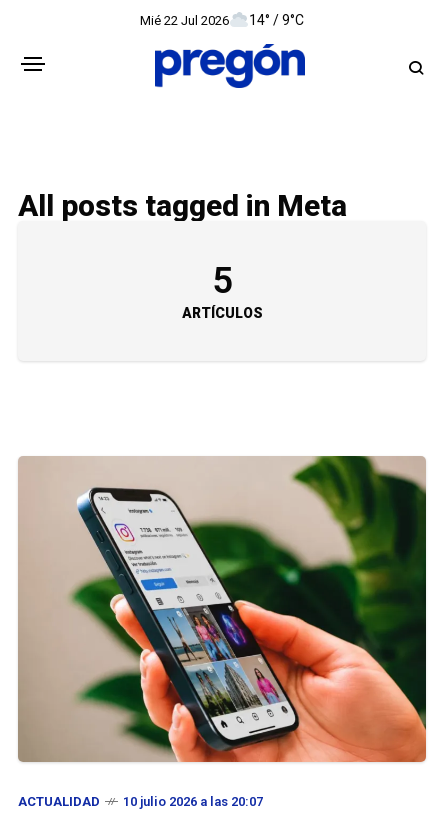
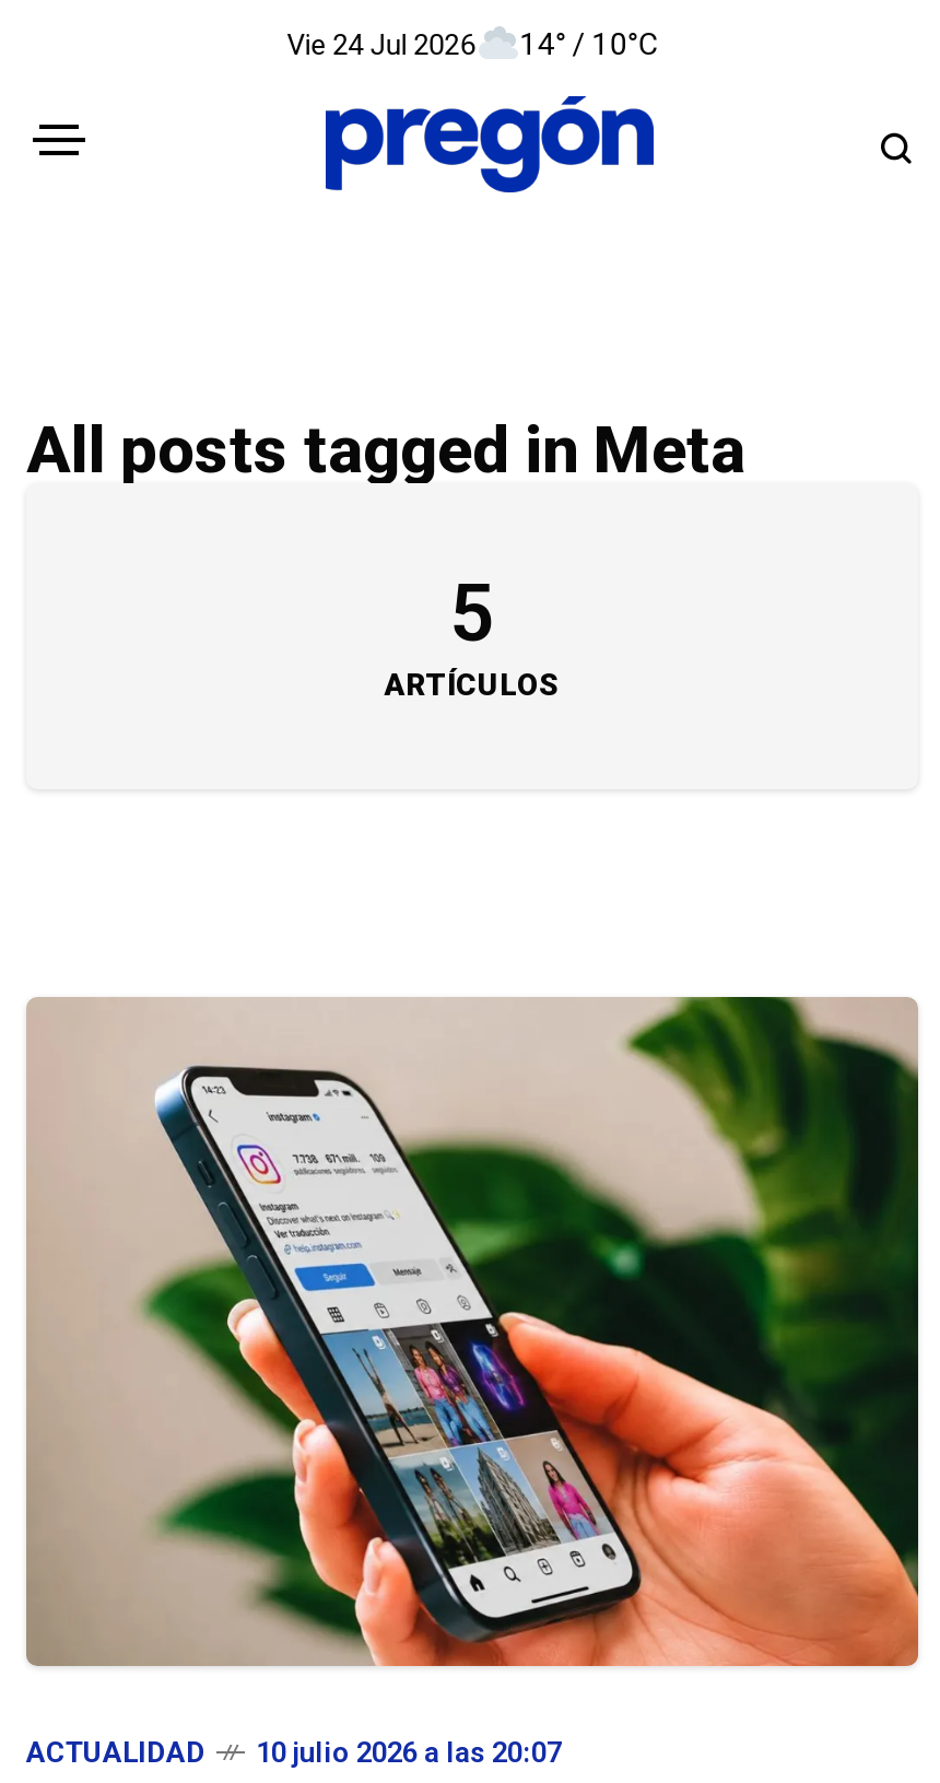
- Mié 22 Jul 2026
- 14° / 9°C
+ Vie 24 Jul 2026
+ 14° / 10°C
